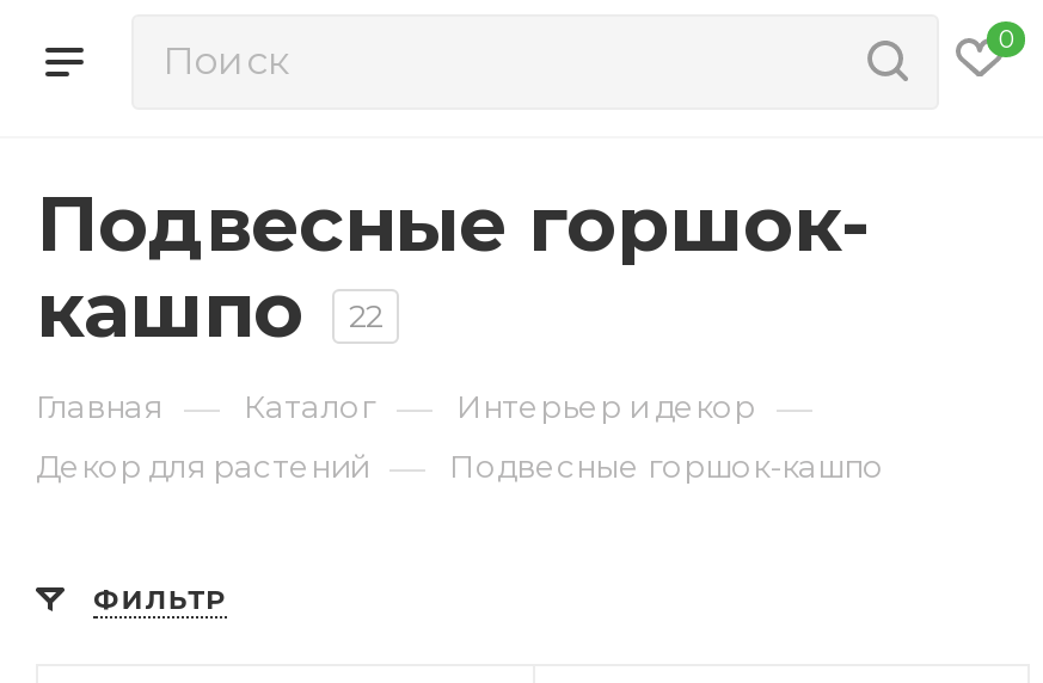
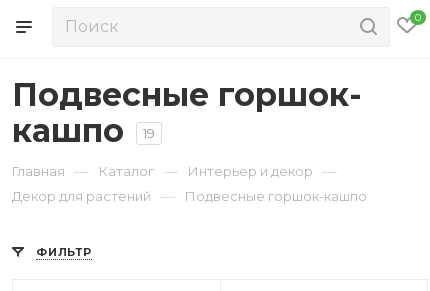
- кашпо 22
+ кашпо 19
